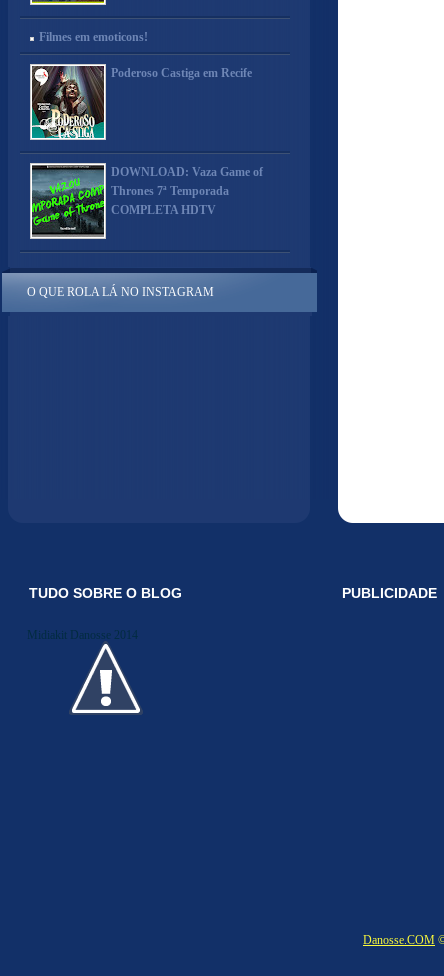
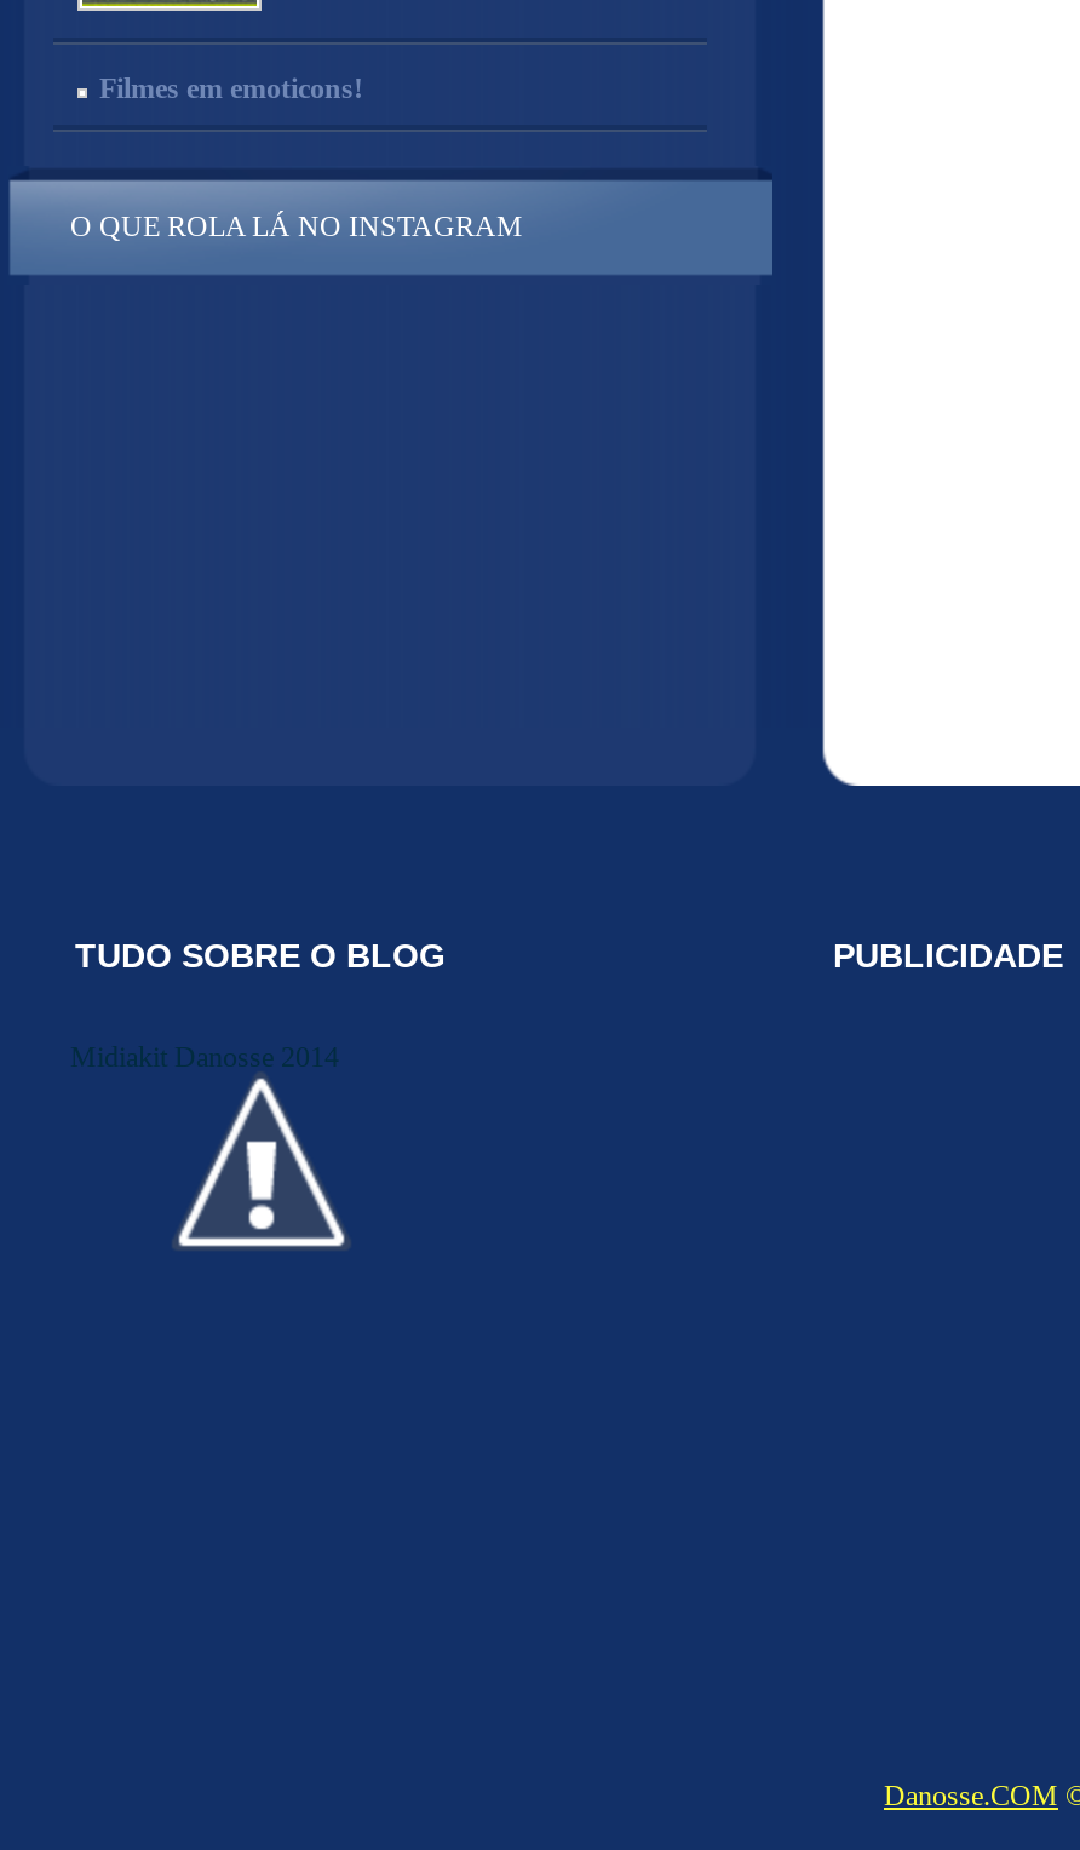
- [image]
- Poderoso Castiga em Recife

- [image]
- DOWNLOAD: Vaza Game of
- Thrones 7ª Temporada
- COMPLETA HDTV
